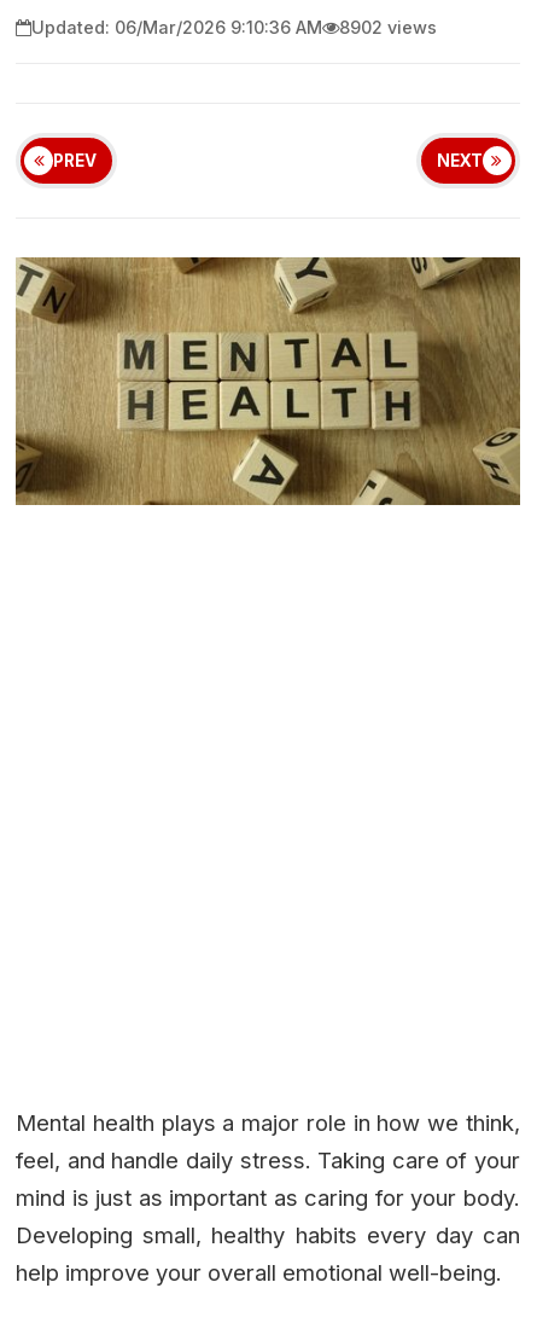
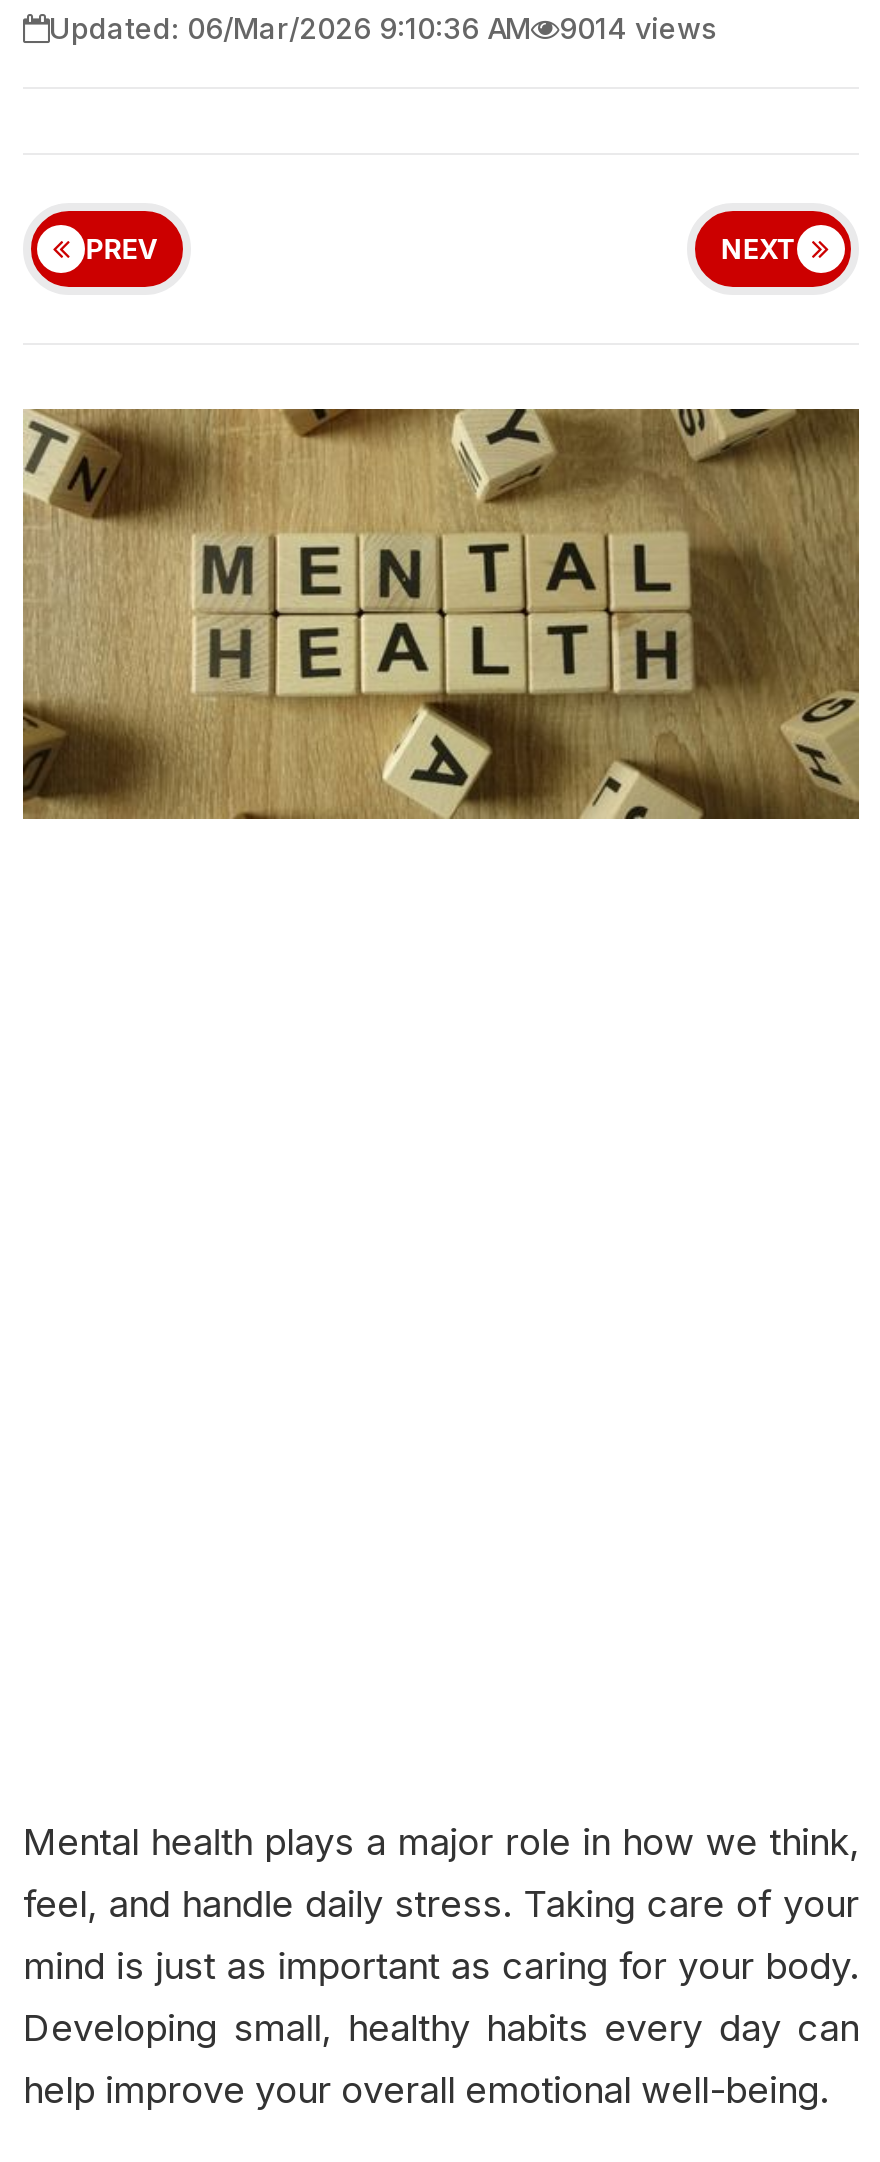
- Updated: 06/Mar/2026 9:10:36 AM 8902 views
+ Updated: 06/Mar/2026 9:10:36 AM 9014 views
